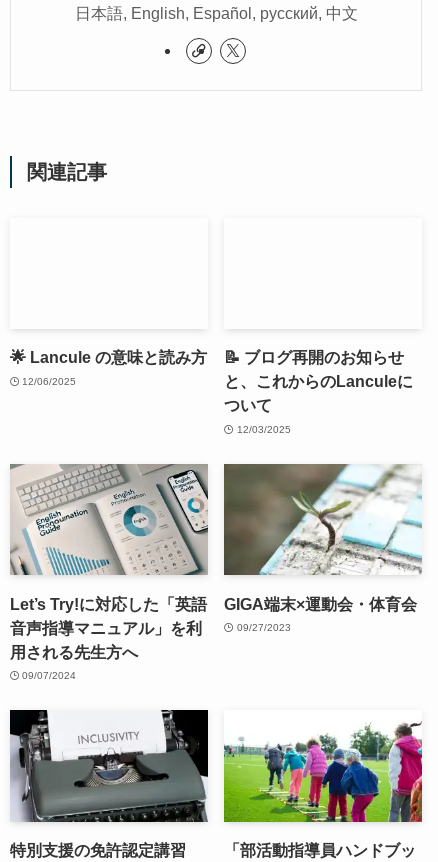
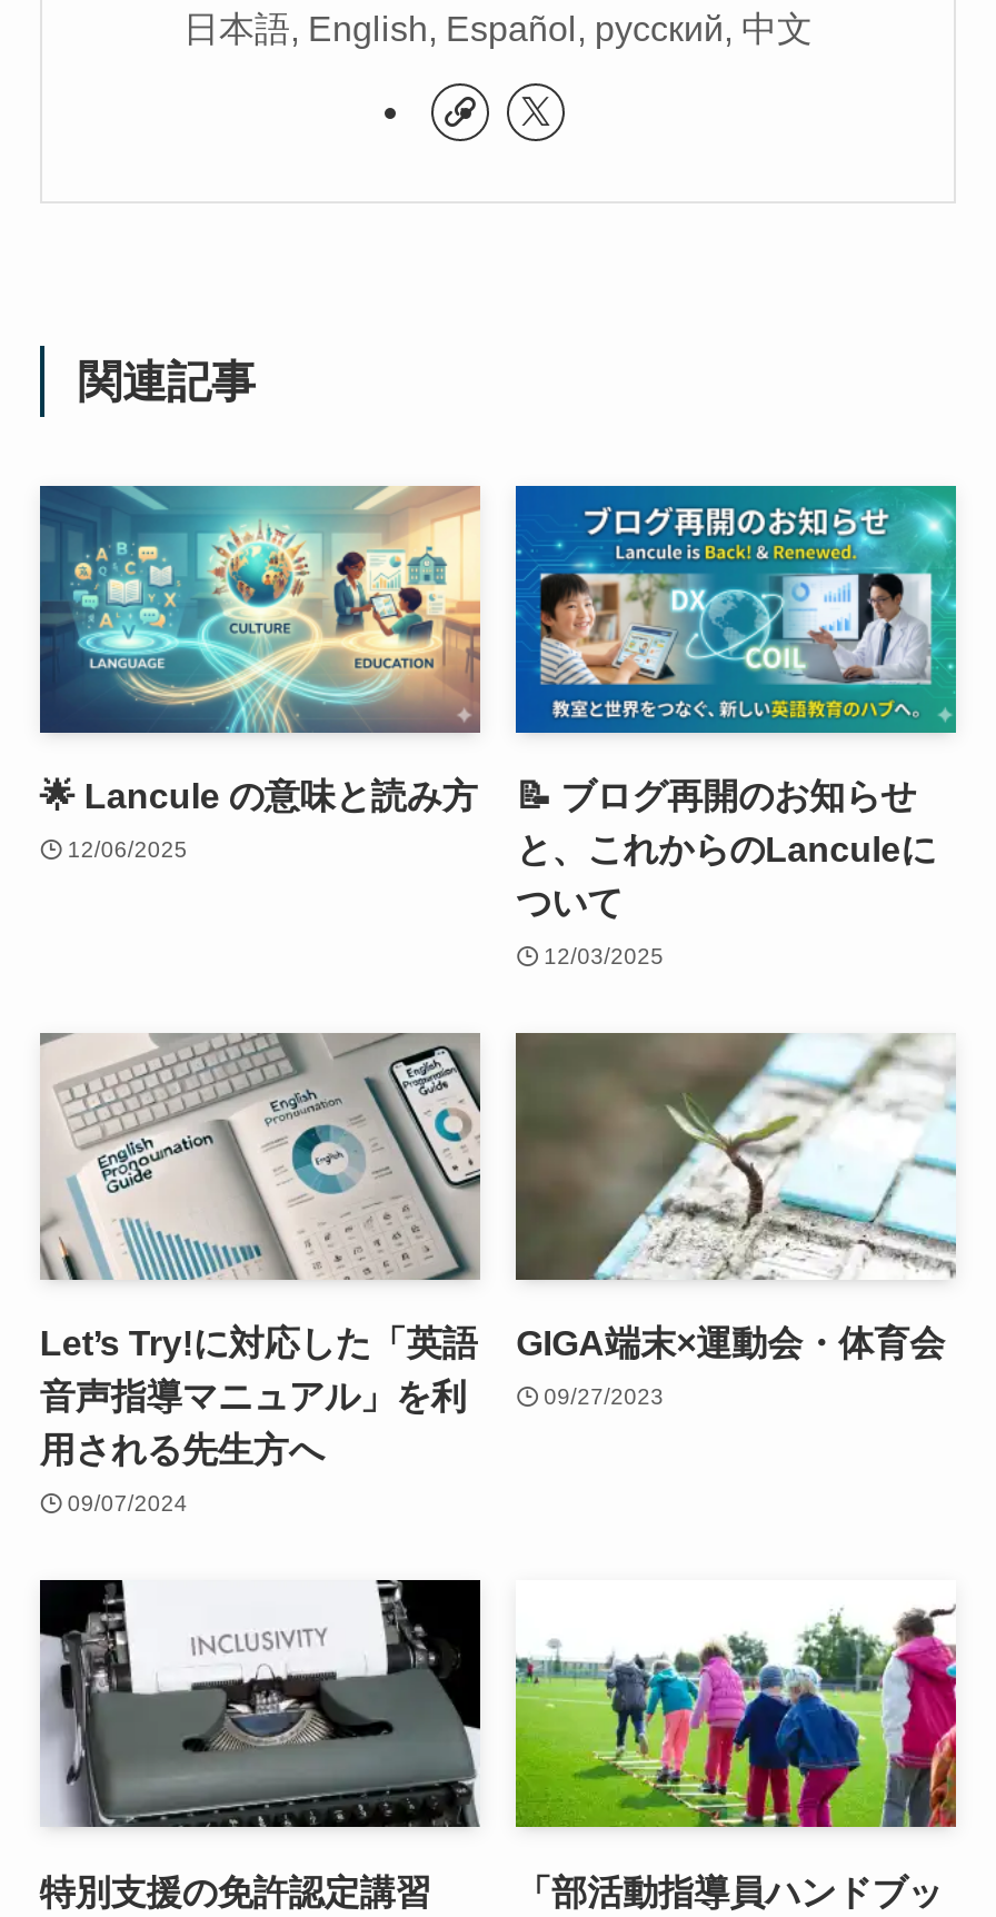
+ [image]

+ [image]
